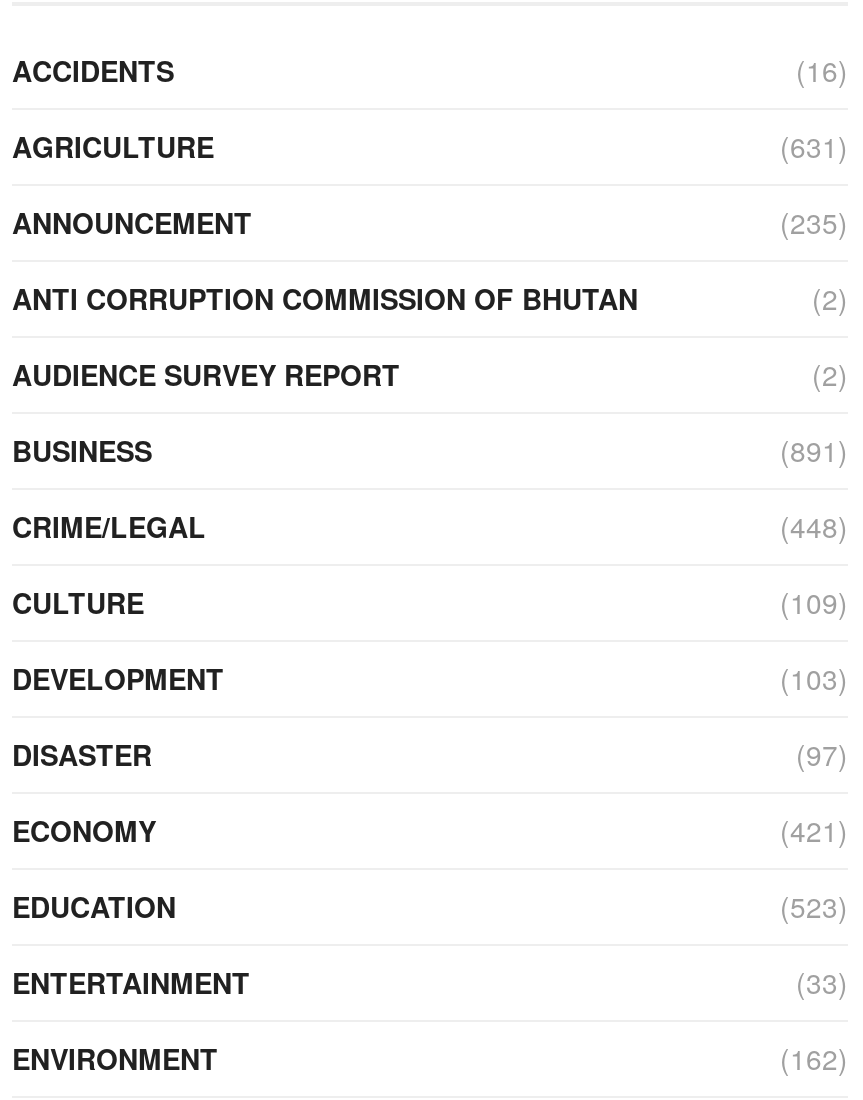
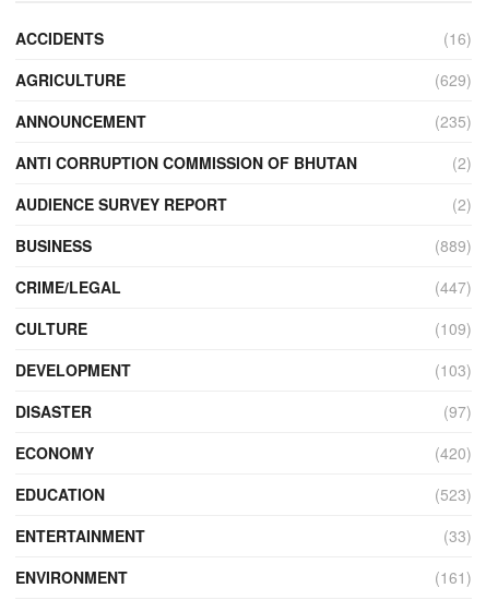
- (631)
+ (629)

- (891)
+ (889)

- (448)
+ (447)

- (421)
+ (420)

- (162)
+ (161)
